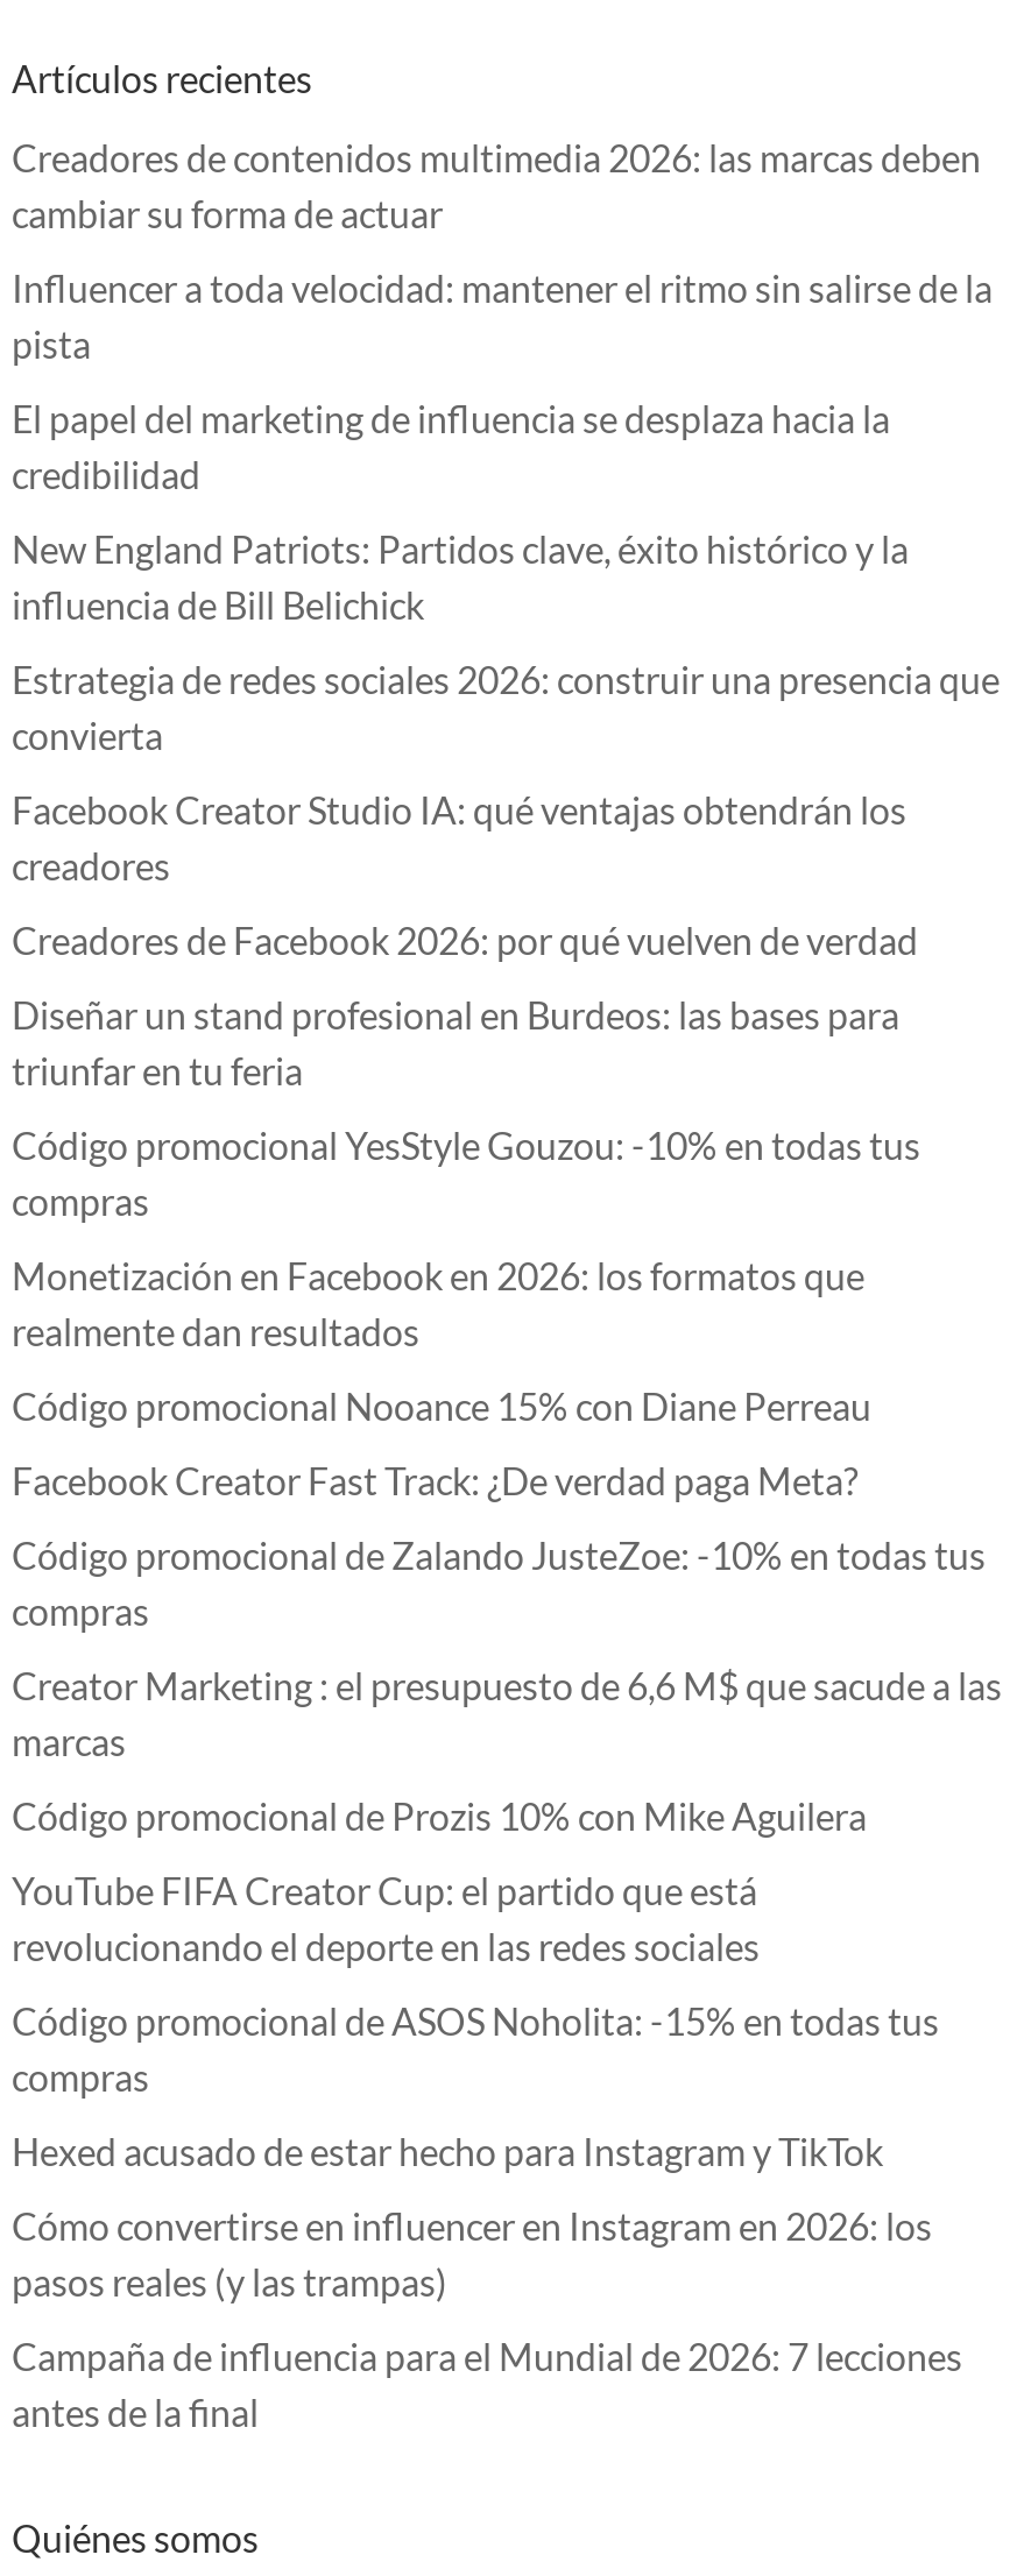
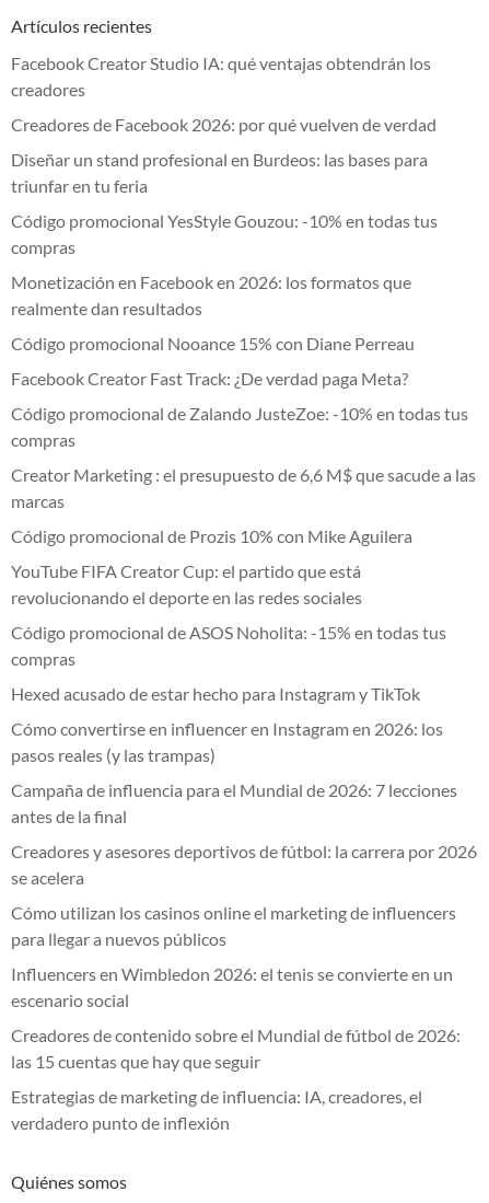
- Creadores de contenidos multimedia 2026: las marcas deben
- cambiar su forma de actuar
- Influencer a toda velocidad: mantener el ritmo sin salirse de la
- pista
- El papel del marketing de influencia se desplaza hacia la
- credibilidad
- New England Patriots: Partidos clave, éxito histórico y la
- influencia de Bill Belichick
- Estrategia de redes sociales 2026: construir una presencia que
- convierta

moved up: Facebook Creator Studio IA: qué ventajas obtendrán los | creadores | Creadores de Facebook 2026: por qué vuelven de verdad | ... | Campaña de influencia para el Mundial de 2026: 7 lecciones | antes de la final

+ Creadores y asesores deportivos de fútbol: la carrera por 2026
+ se acelera
+ Cómo utilizan los casinos online el marketing de influencers
+ para llegar a nuevos públicos
+ Influencers en Wimbledon 2026: el tenis se convierte en un
+ escenario social
+ Creadores de contenido sobre el Mundial de fútbol de 2026:
+ las 15 cuentas que hay que seguir
+ Estrategias de marketing de influencia: IA, creadores, el
+ verdadero punto de inflexión
